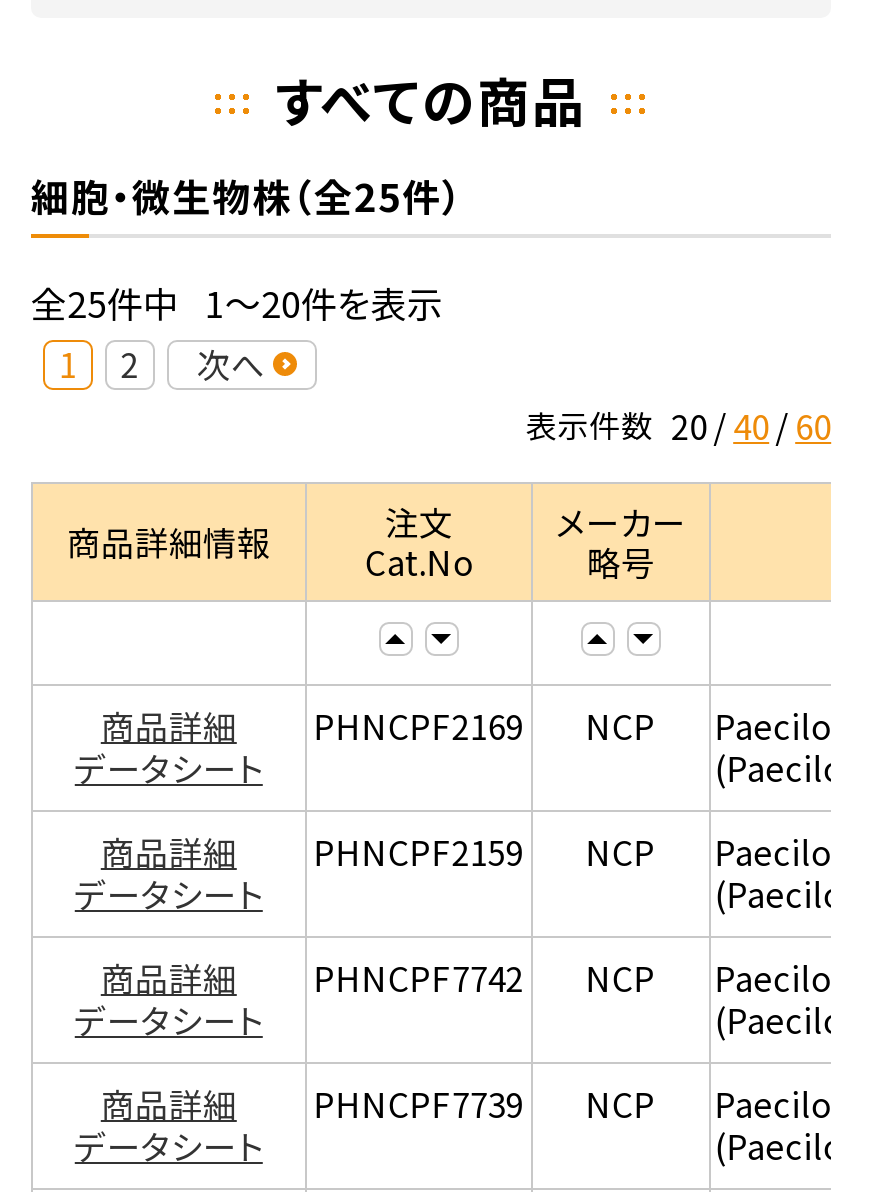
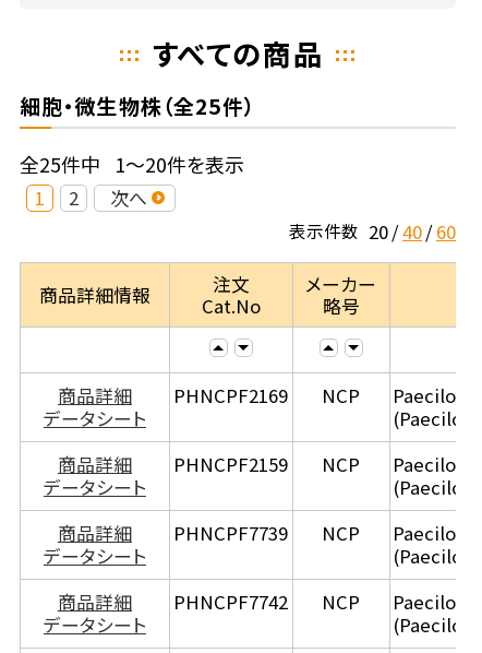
- PHNCPF7742
+ PHNCPF7739

- PHNCPF7739
+ PHNCPF7742
